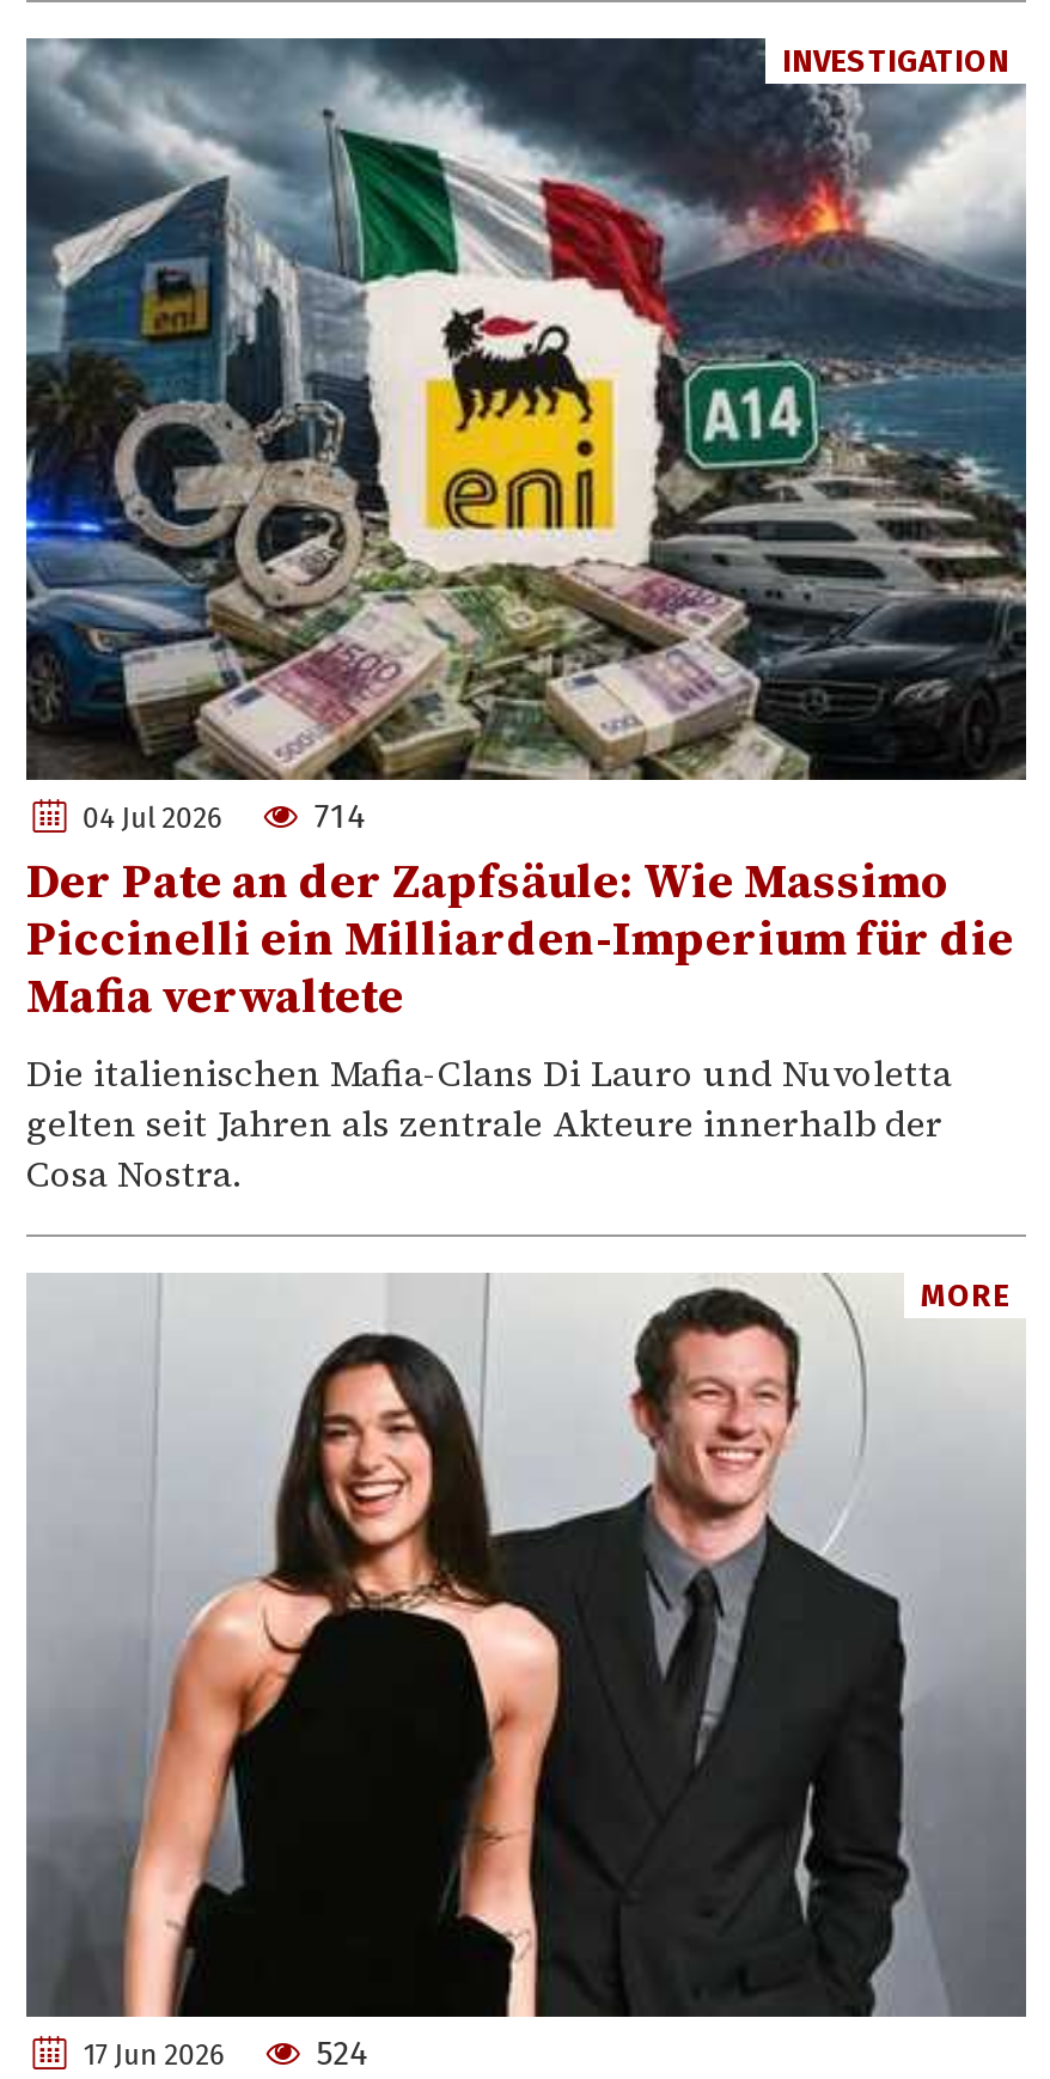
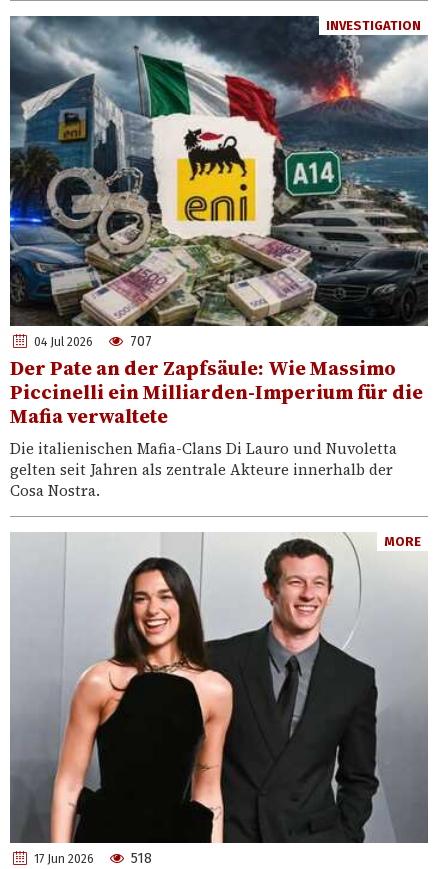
- 714
+ 707

- 524
+ 518
